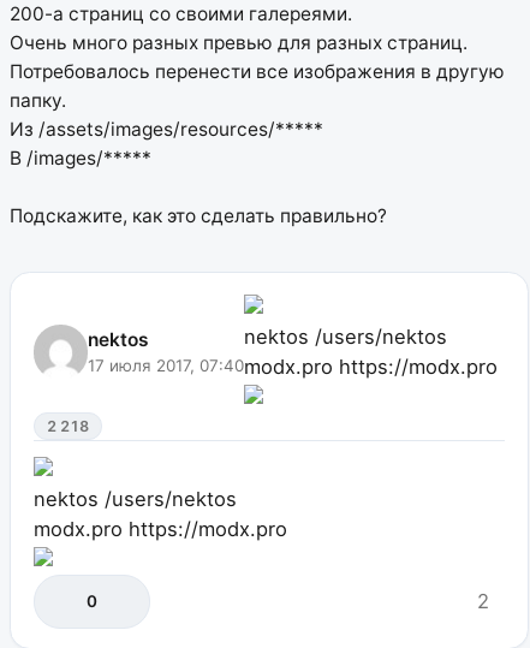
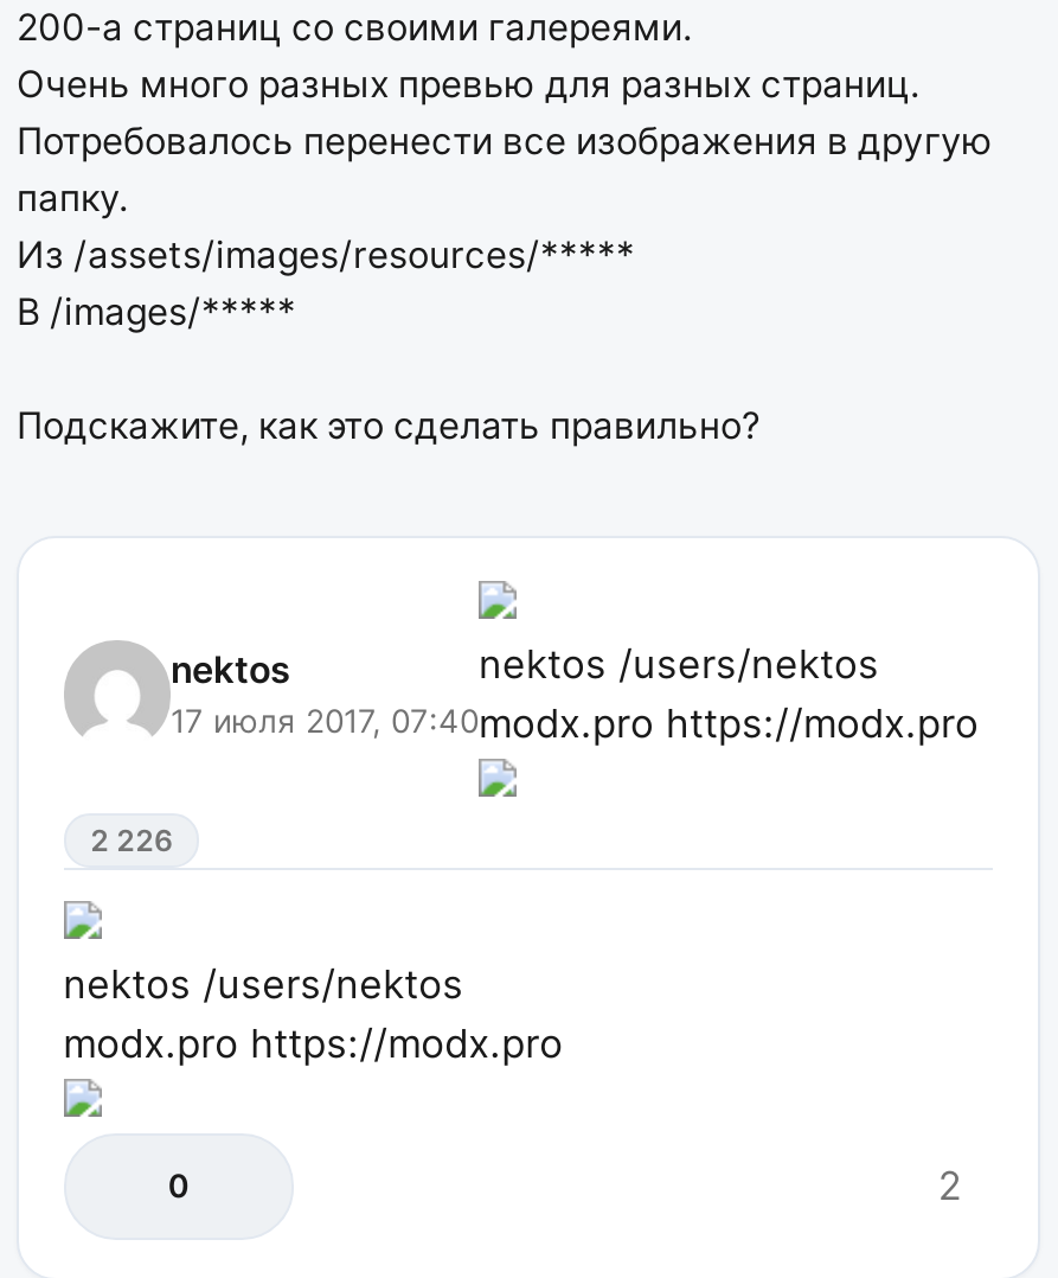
- 2 218
+ 2 226
